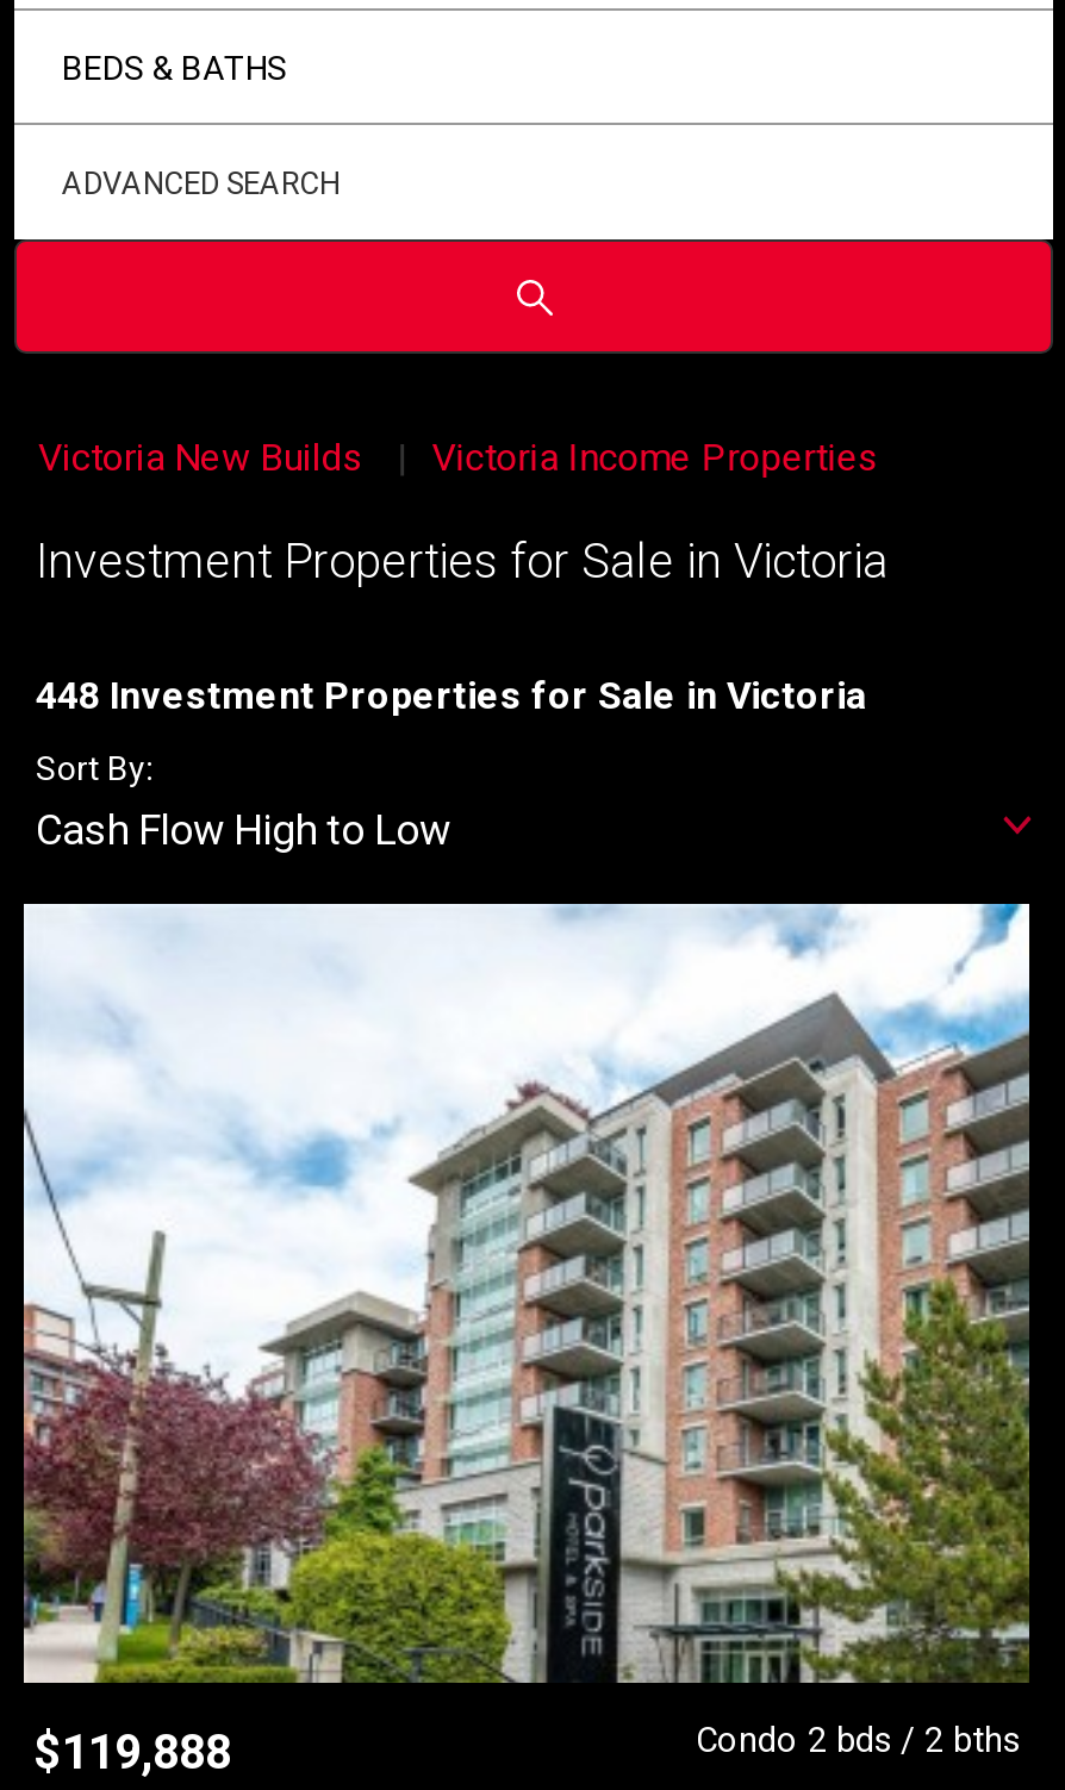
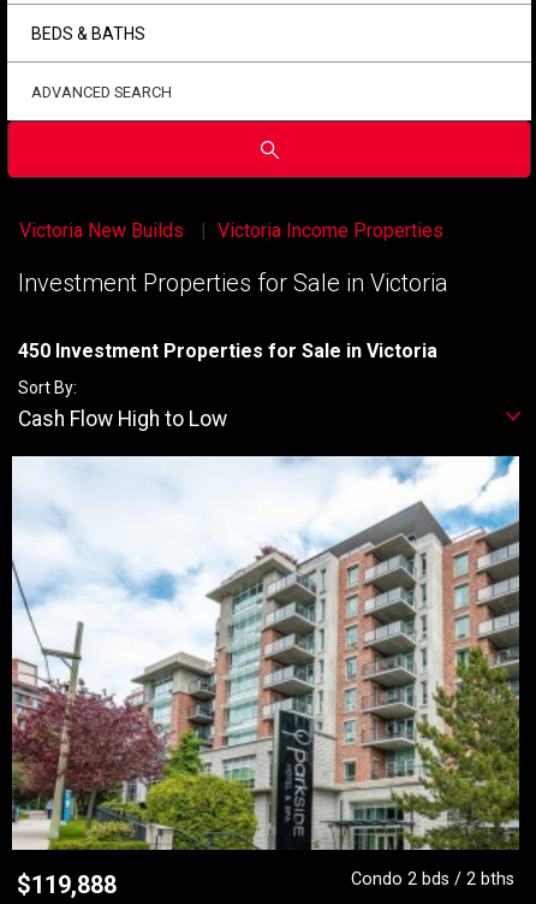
- 448 Investment Properties for Sale in Victoria
+ 450 Investment Properties for Sale in Victoria
